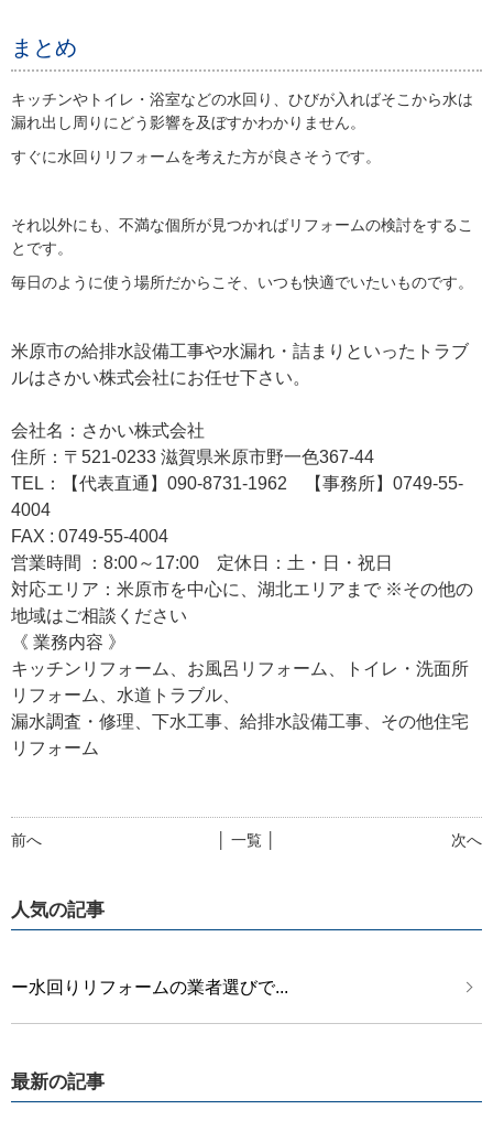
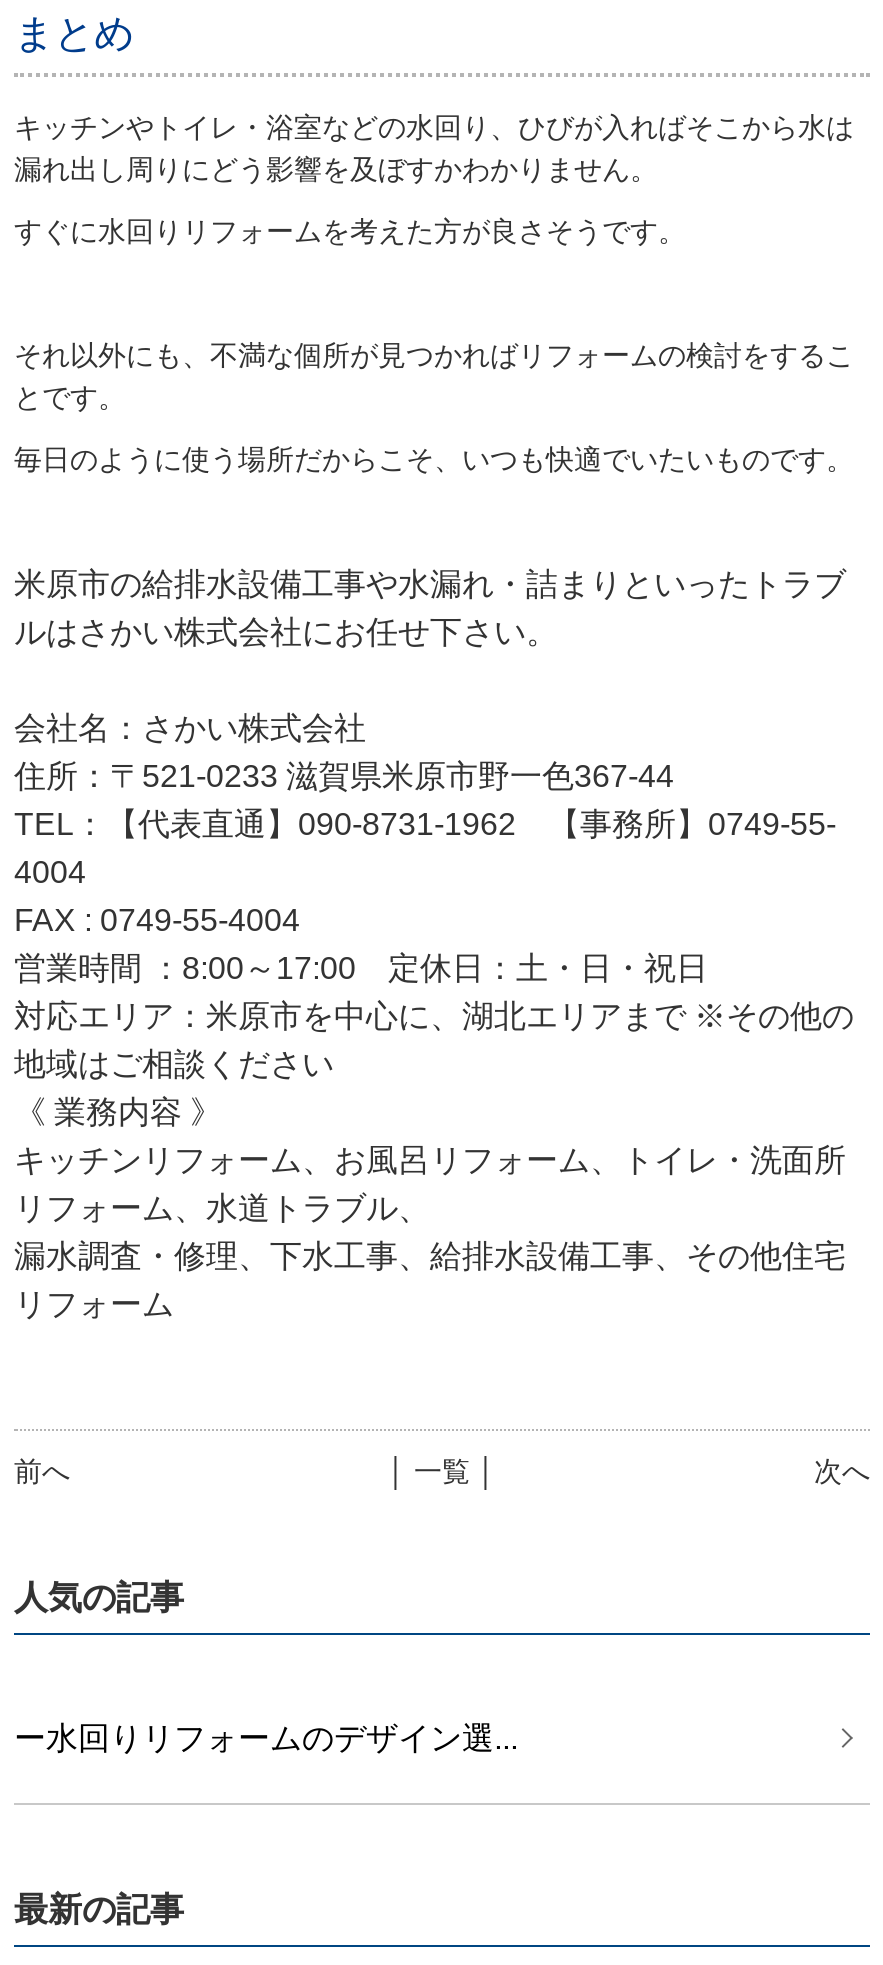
- ー水回りリフォームの業者選びで...
+ ー水回りリフォームのデザイン選...
